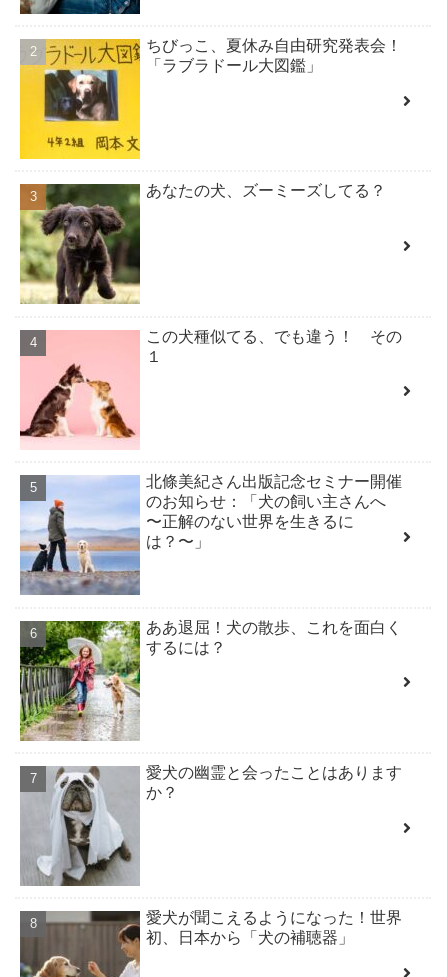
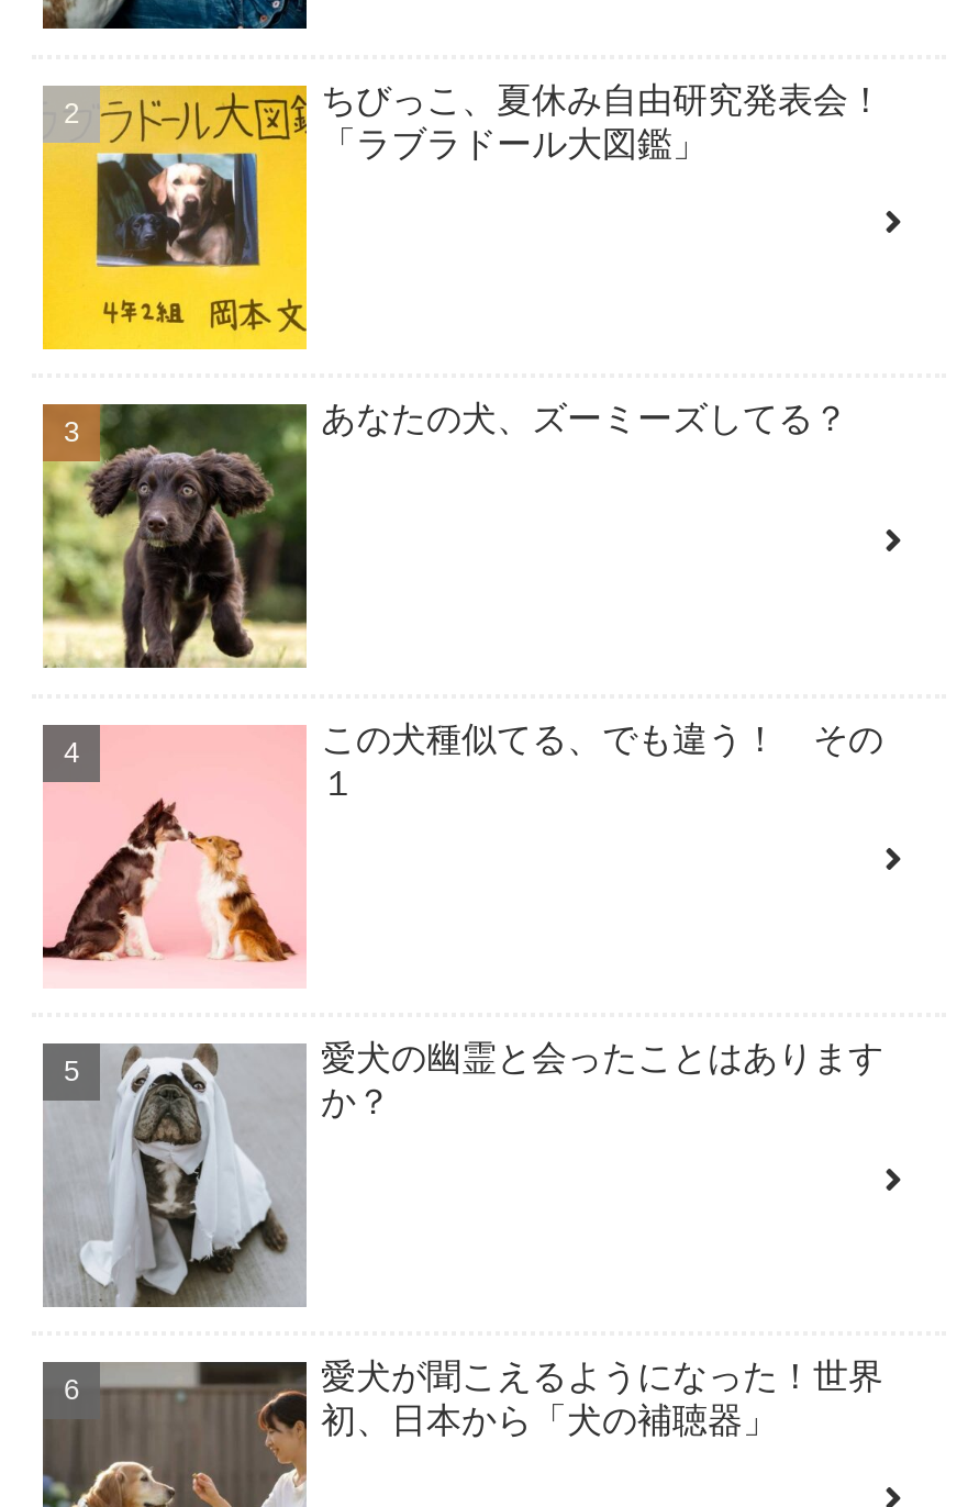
- [image]
- 北條美紀さん出版記念セミナー開催
- のお知らせ：「犬の飼い主さんへ
- 〜正解のない世界を生きるに
- は？〜」

- [image]
- ああ退屈！犬の散歩、これを面白く
- するには？
